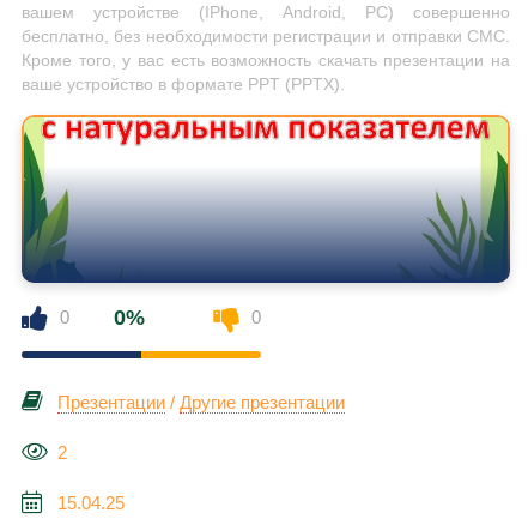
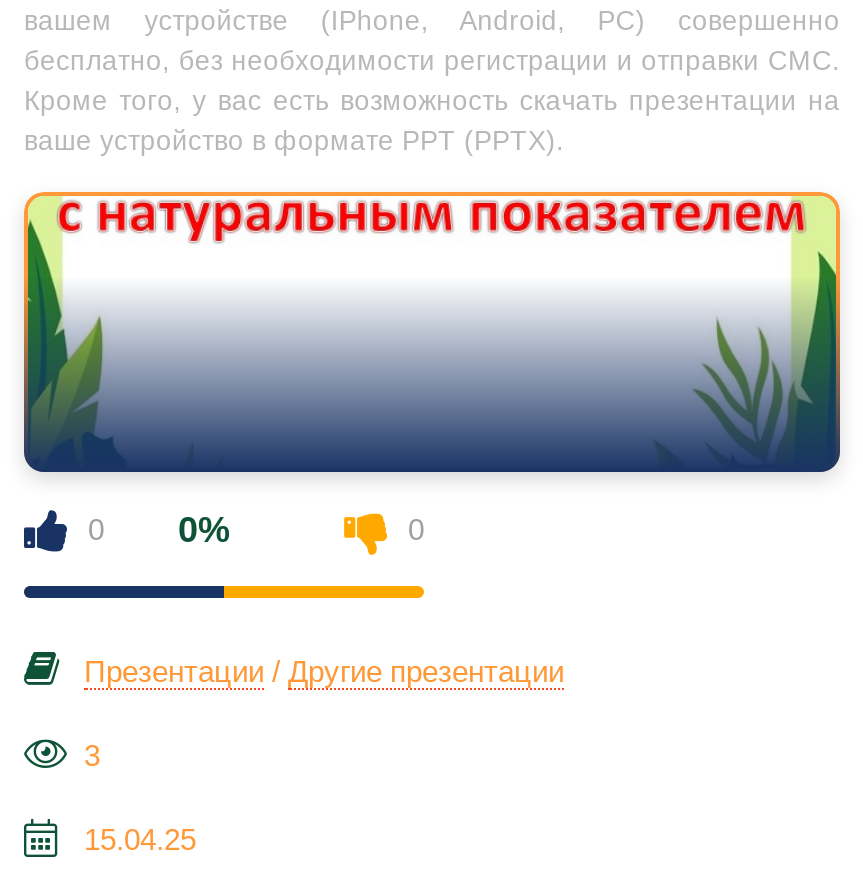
- 2
+ 3
